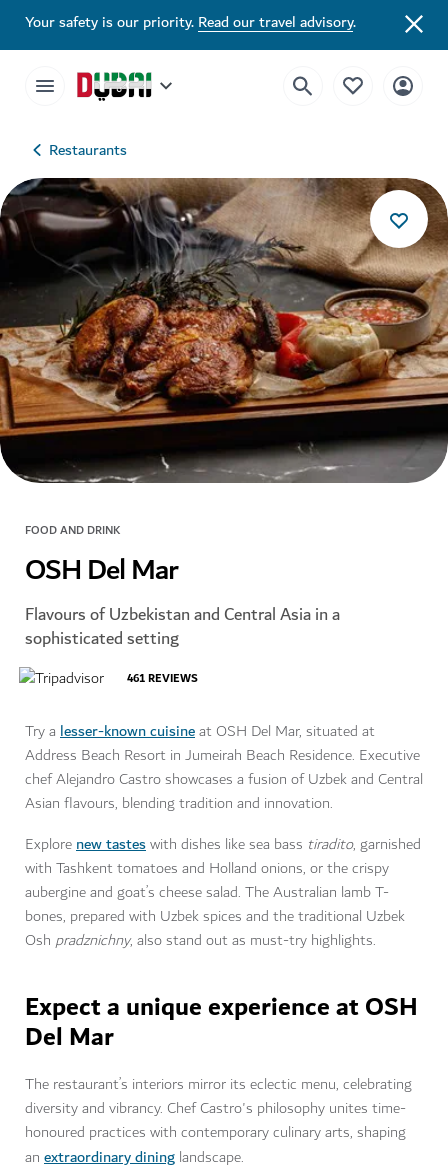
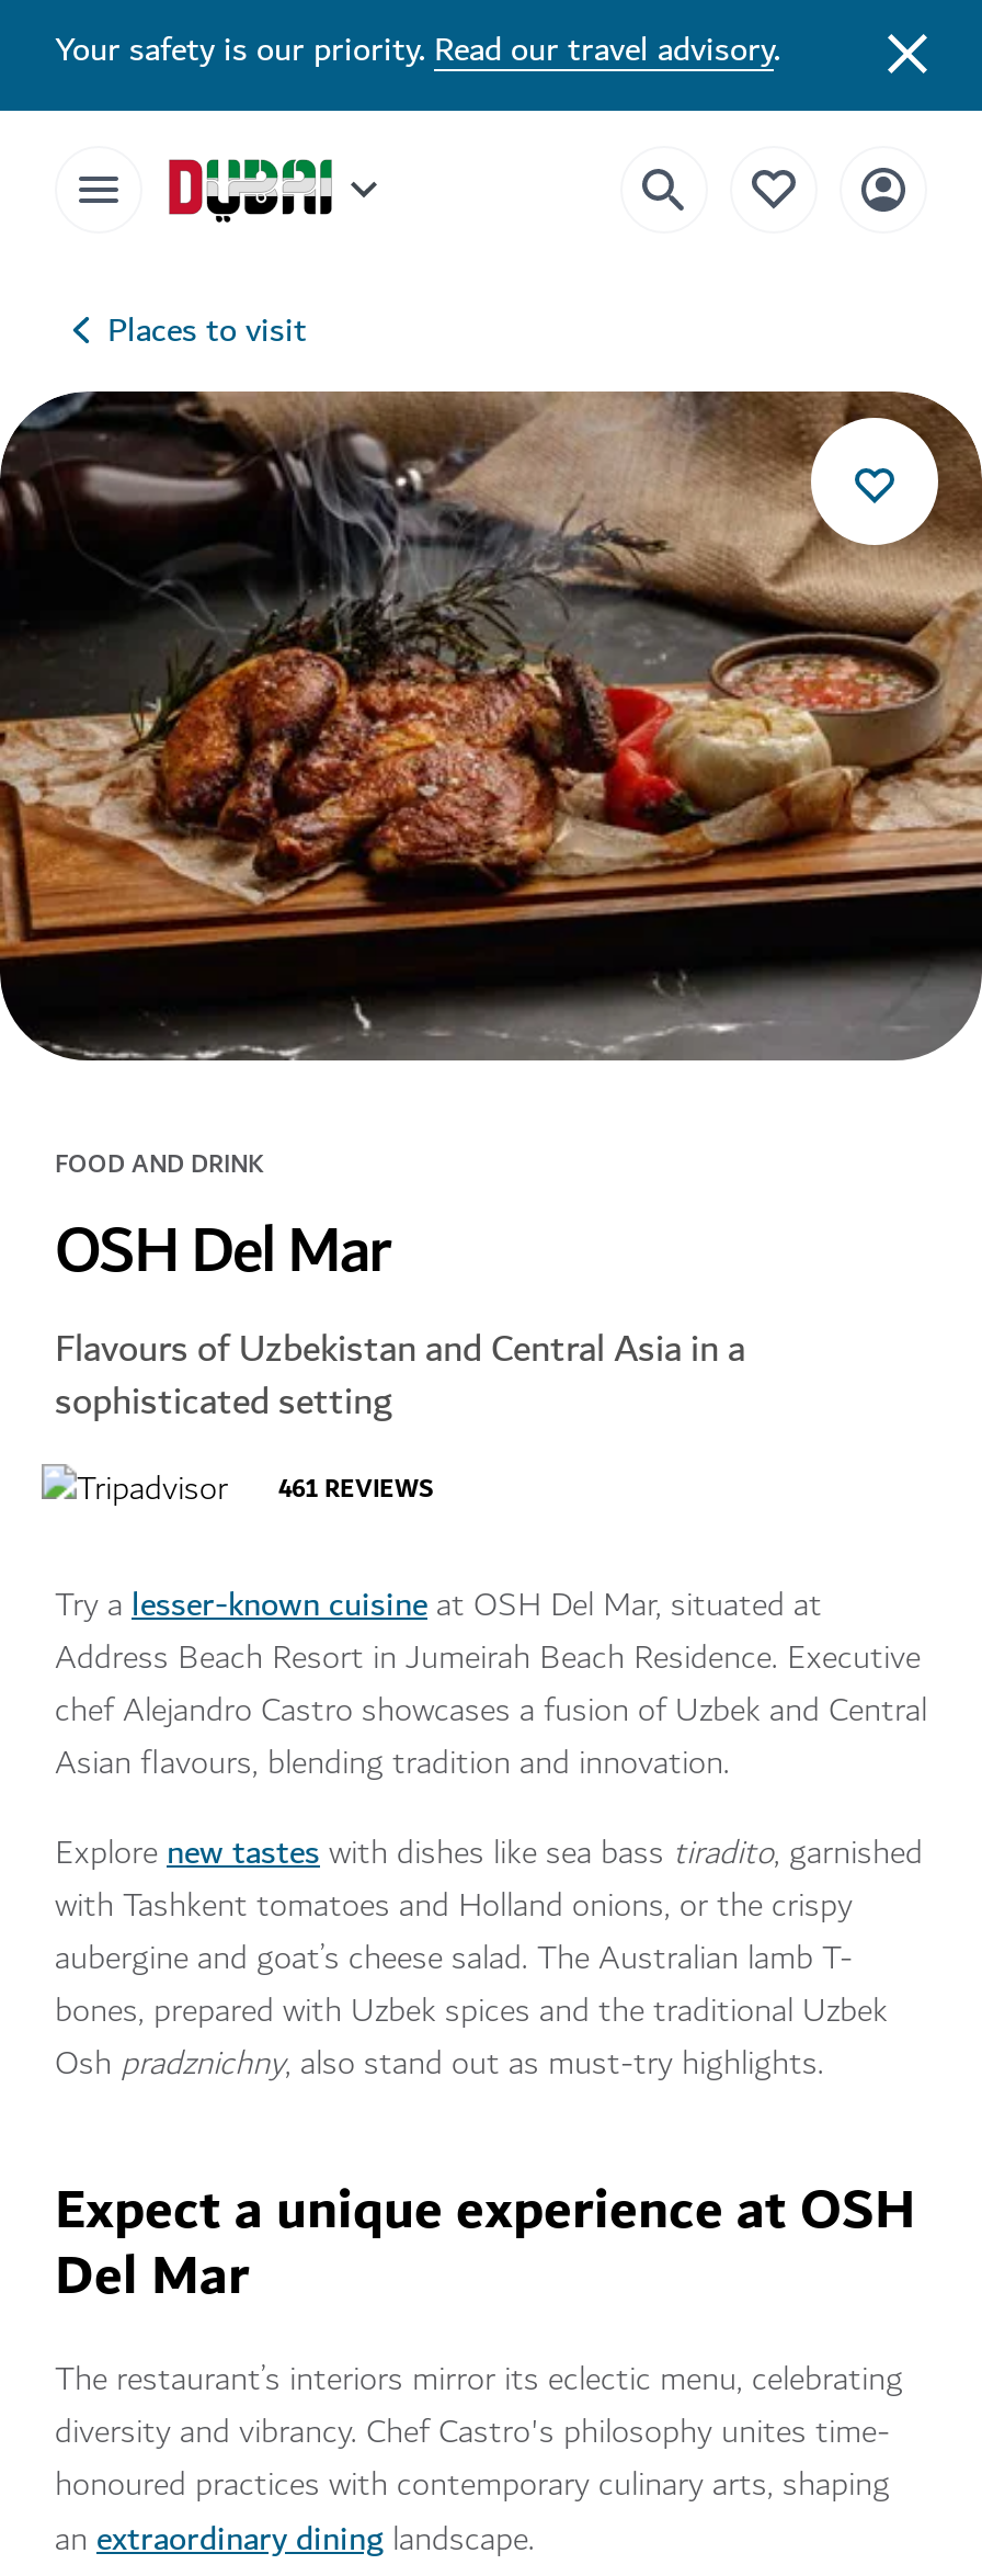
- Restaurants
+ Places to visit
